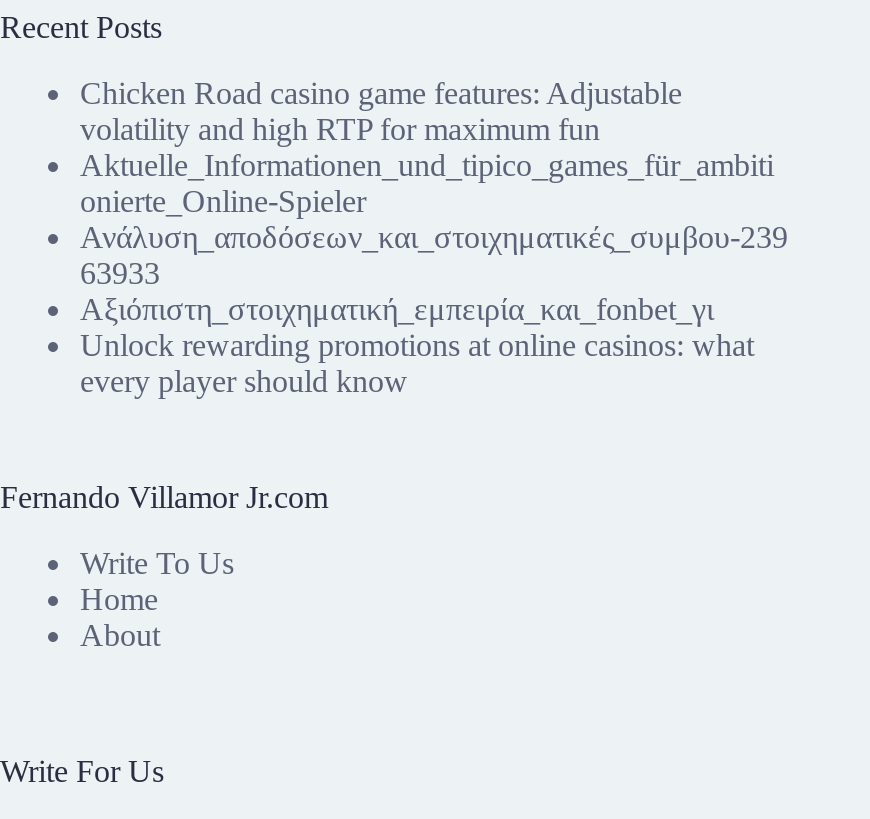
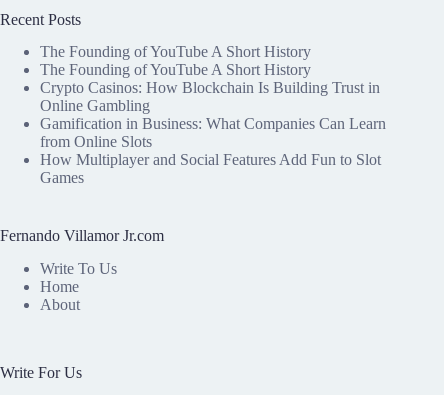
- Chicken Road casino game features: Adjustable
- volatility and high RTP for maximum fun
- Aktuelle_Informationen_und_tipico_games_für_ambiti
- onierte_Online-Spieler
- Ανάλυση_αποδόσεων_και_στοιχηματικές_συμβου-239
- 63933
- Αξιόπιστη_στοιχηματική_εμπειρία_και_fonbet_γι
- Unlock rewarding promotions at online casinos: what
- every player should know
+ The Founding of YouTube A Short History
+ The Founding of YouTube A Short History
+ Crypto Casinos: How Blockchain Is Building Trust in
+ Online Gambling
+ Gamification in Business: What Companies Can Learn
+ from Online Slots
+ How Multiplayer and Social Features Add Fun to Slot
+ Games
